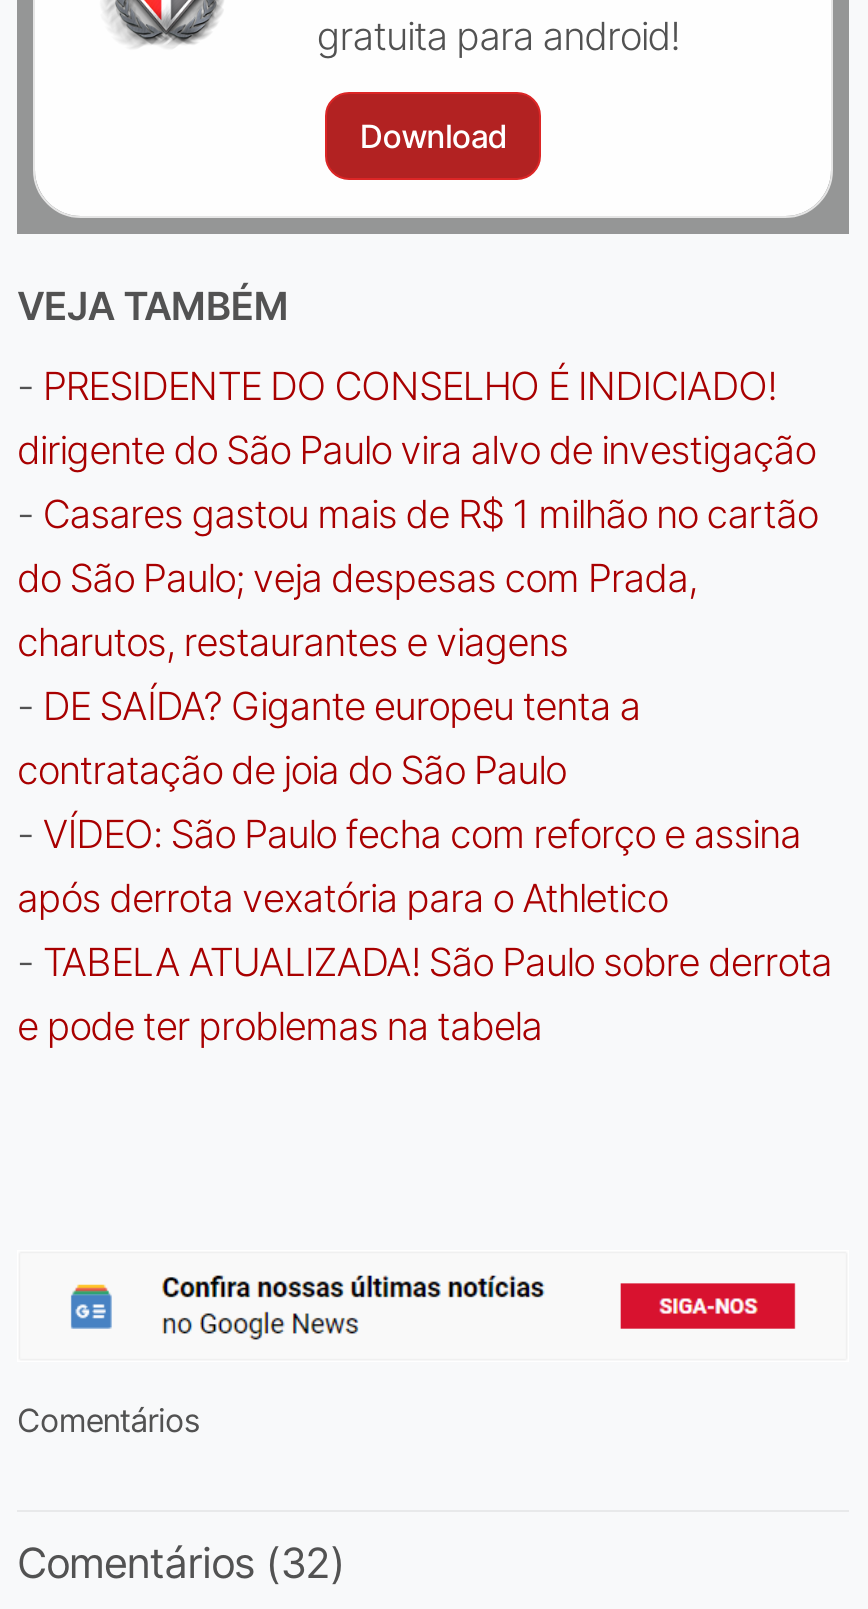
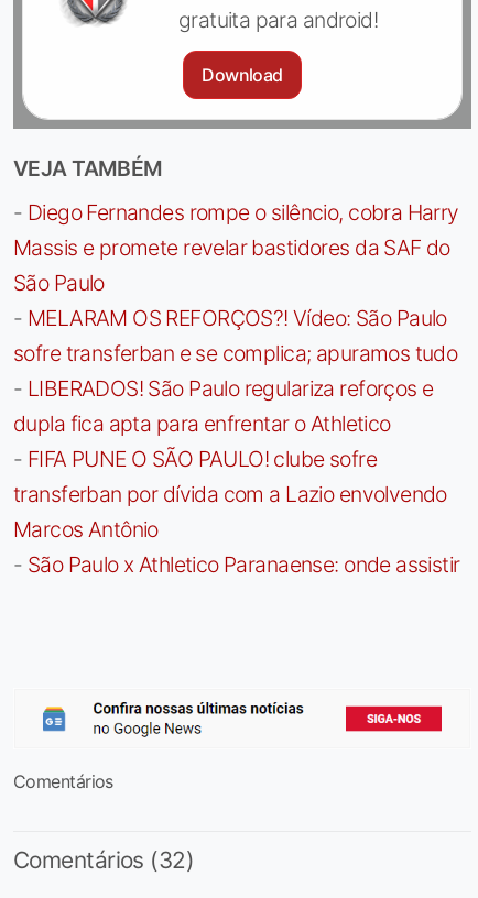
- - PRESIDENTE DO CONSELHO É INDICIADO!
- dirigente do São Paulo vira alvo de investigação
- - Casares gastou mais de R$ 1 milhão no cartão
- do São Paulo; veja despesas com Prada,
- charutos, restaurantes e viagens
- - DE SAÍDA? Gigante europeu tenta a
- contratação de joia do São Paulo
- - VÍDEO: São Paulo fecha com reforço e assina
- após derrota vexatória para o Athletico
- - TABELA ATUALIZADA! São Paulo sobre derrota
- e pode ter problemas na tabela
+ - Diego Fernandes rompe o silêncio, cobra Harry
+ Massis e promete revelar bastidores da SAF do
+ São Paulo
+ - MELARAM OS REFORÇOS?! Vídeo: São Paulo
+ sofre transferban e se complica; apuramos tudo
+ - LIBERADOS! São Paulo regulariza reforços e
+ dupla fica apta para enfrentar o Athletico
+ - FIFA PUNE O SÃO PAULO! clube sofre
+ transferban por dívida com a Lazio envolvendo
+ Marcos Antônio
+ - São Paulo x Athletico Paranaense: onde assistir
